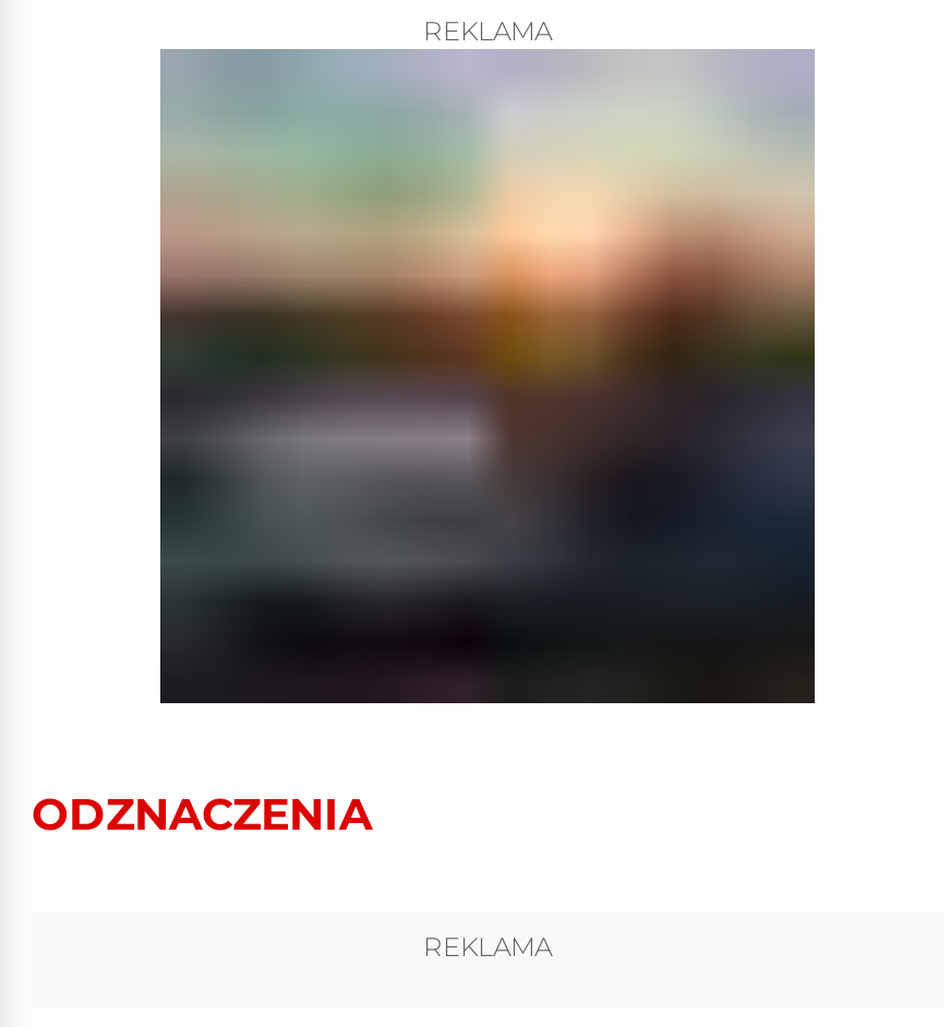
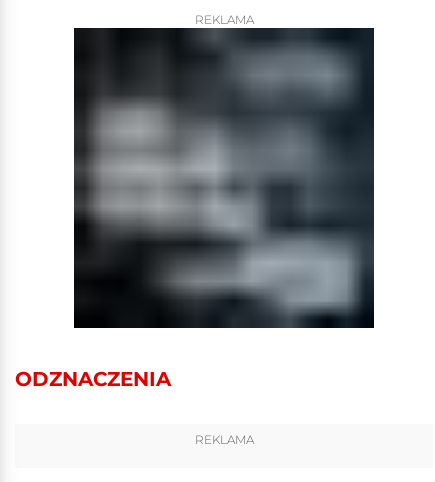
- [image]
+ [image]
